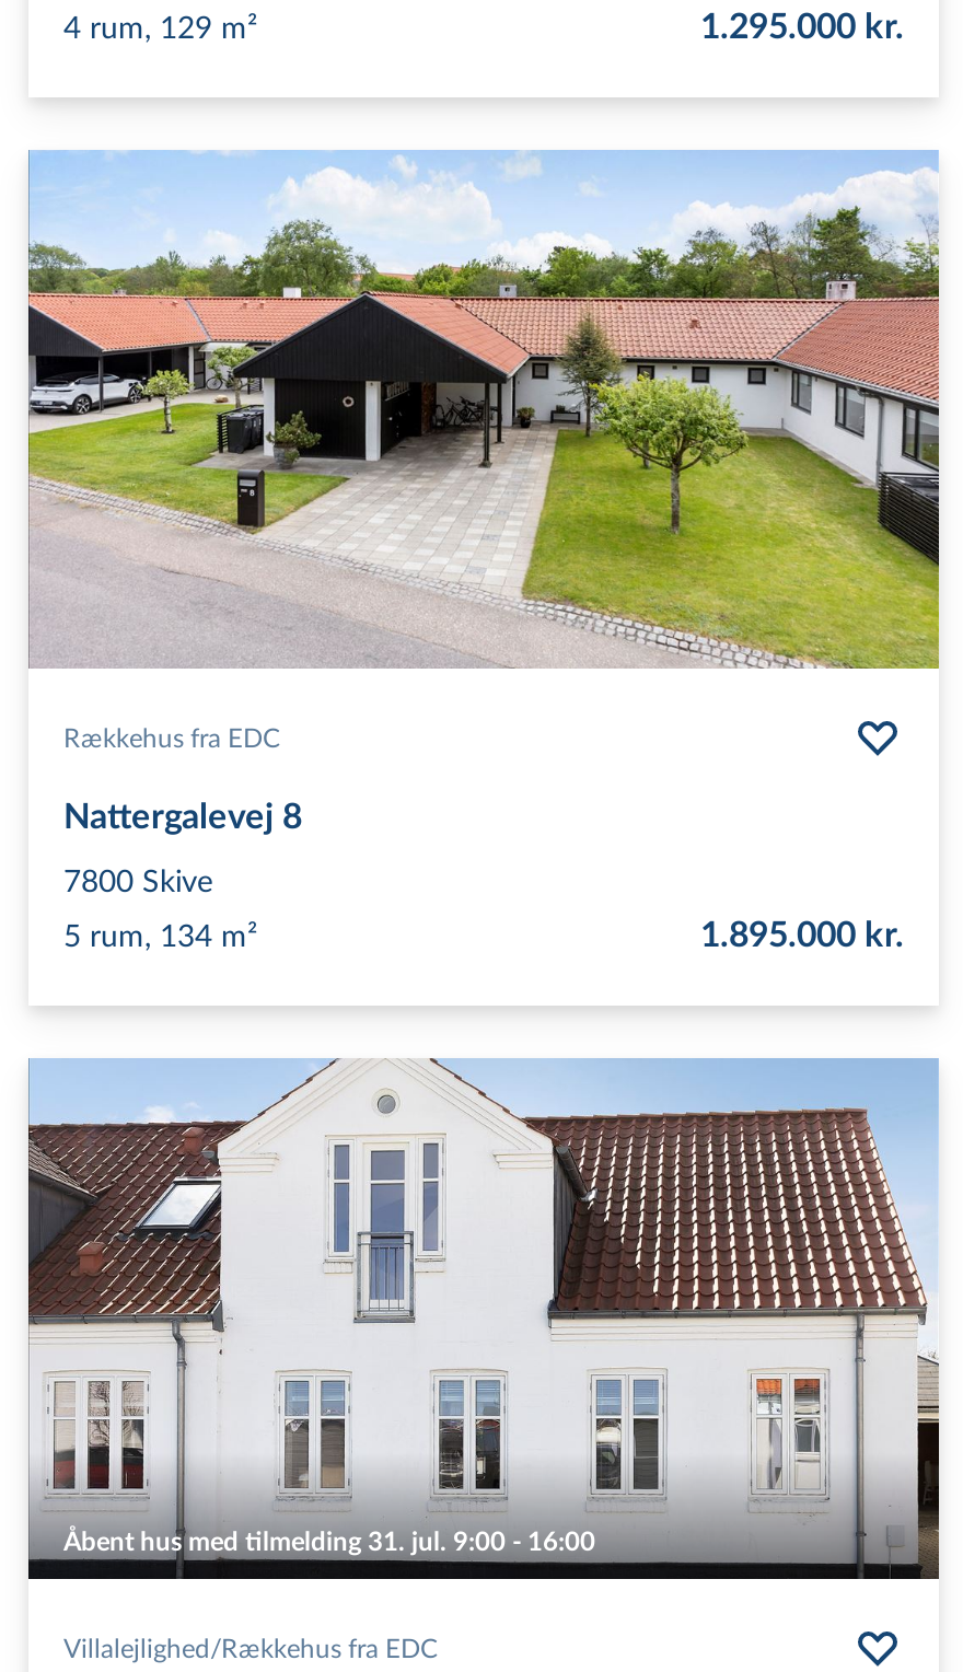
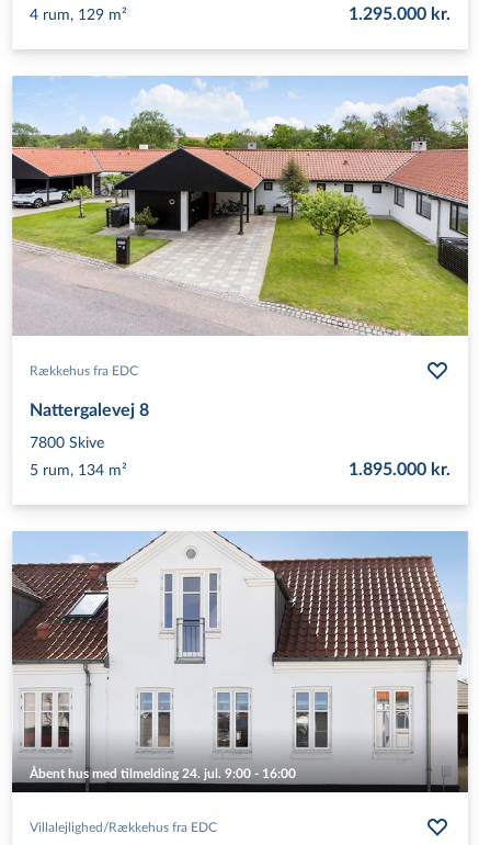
- Åbent hus med tilmelding 31. jul. 9:00 - 16:00
+ Åbent hus med tilmelding 24. jul. 9:00 - 16:00
